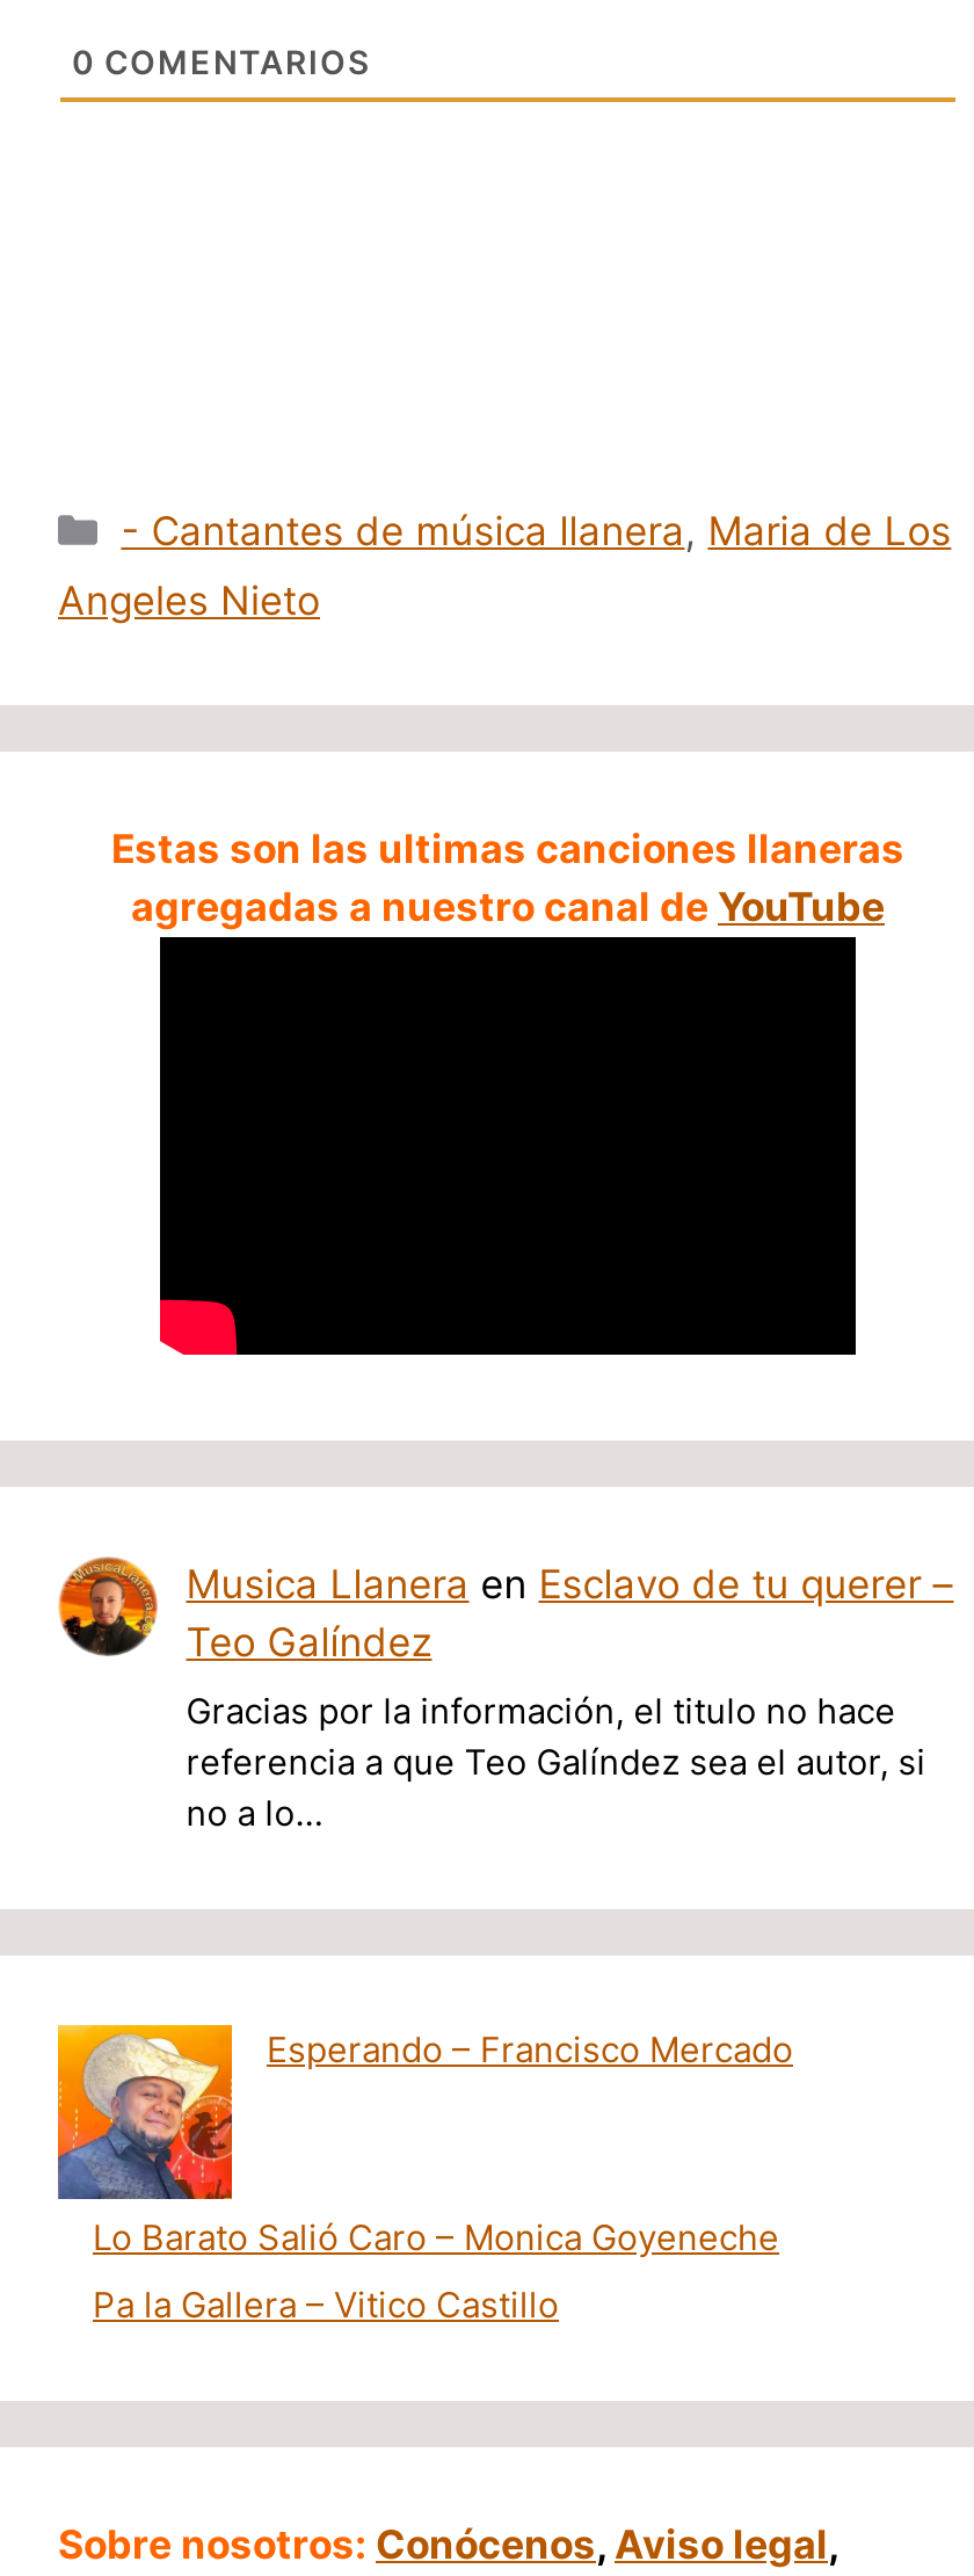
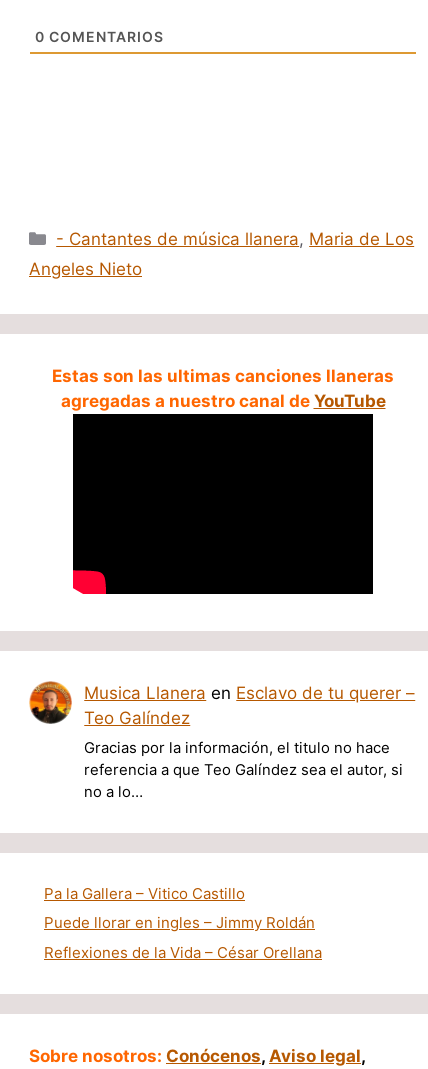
- [image]
- Lo Barato Salió Caro – Monica Goyeneche

- Esperando – Francisco Mercado

moved up: Pa la Gallera – Vitico Castillo

+ Puede llorar en ingles – Jimmy Roldán
+ Reflexiones de la Vida – César Orellana
